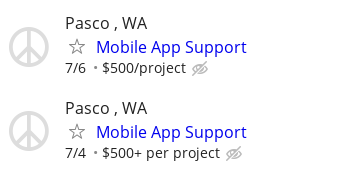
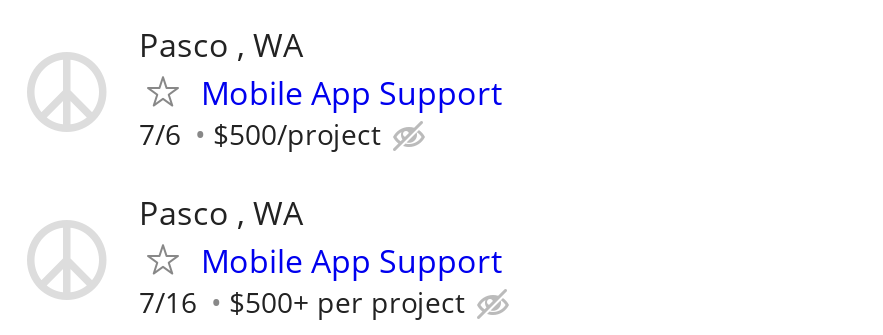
- 7/4 $500+ per project
+ 7/16 $500+ per project
